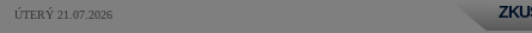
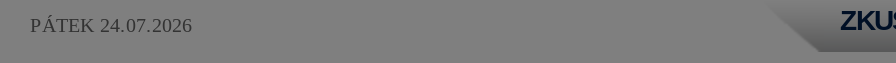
- ÚTERÝ 21.07.2026
+ PÁTEK 24.07.2026
